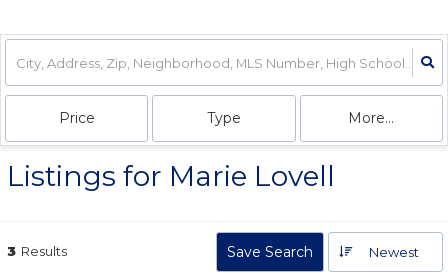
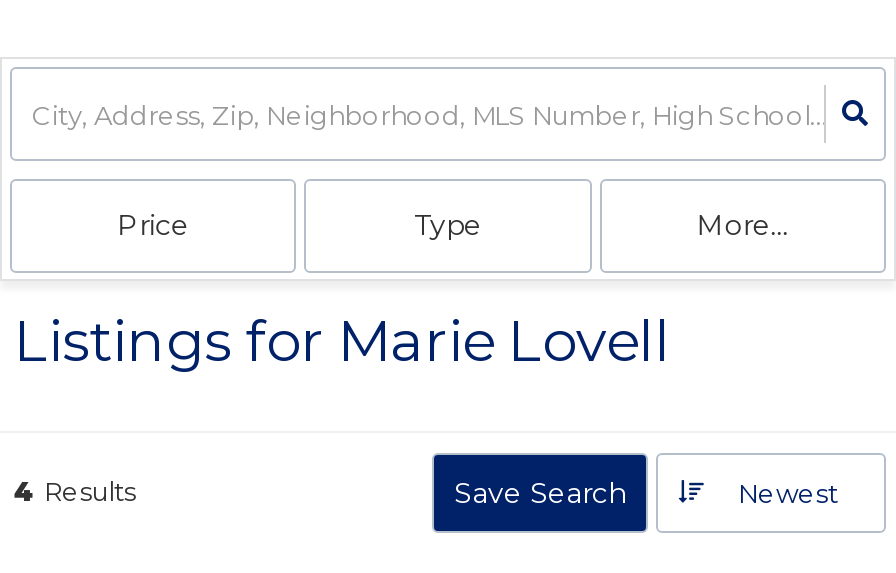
- 3 Results
+ 4 Results
